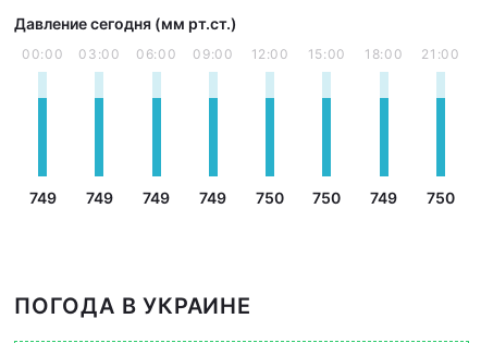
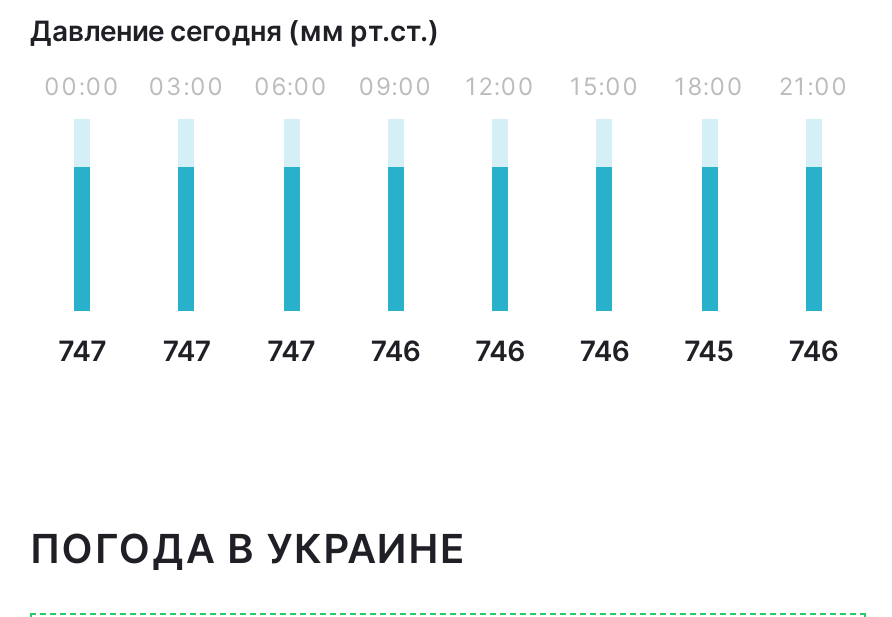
- 749
+ 747

- 749
+ 747

- 749
+ 747

- 749
+ 746

- 750
+ 746

- 750
+ 746

- 749
+ 745

- 750
+ 746
